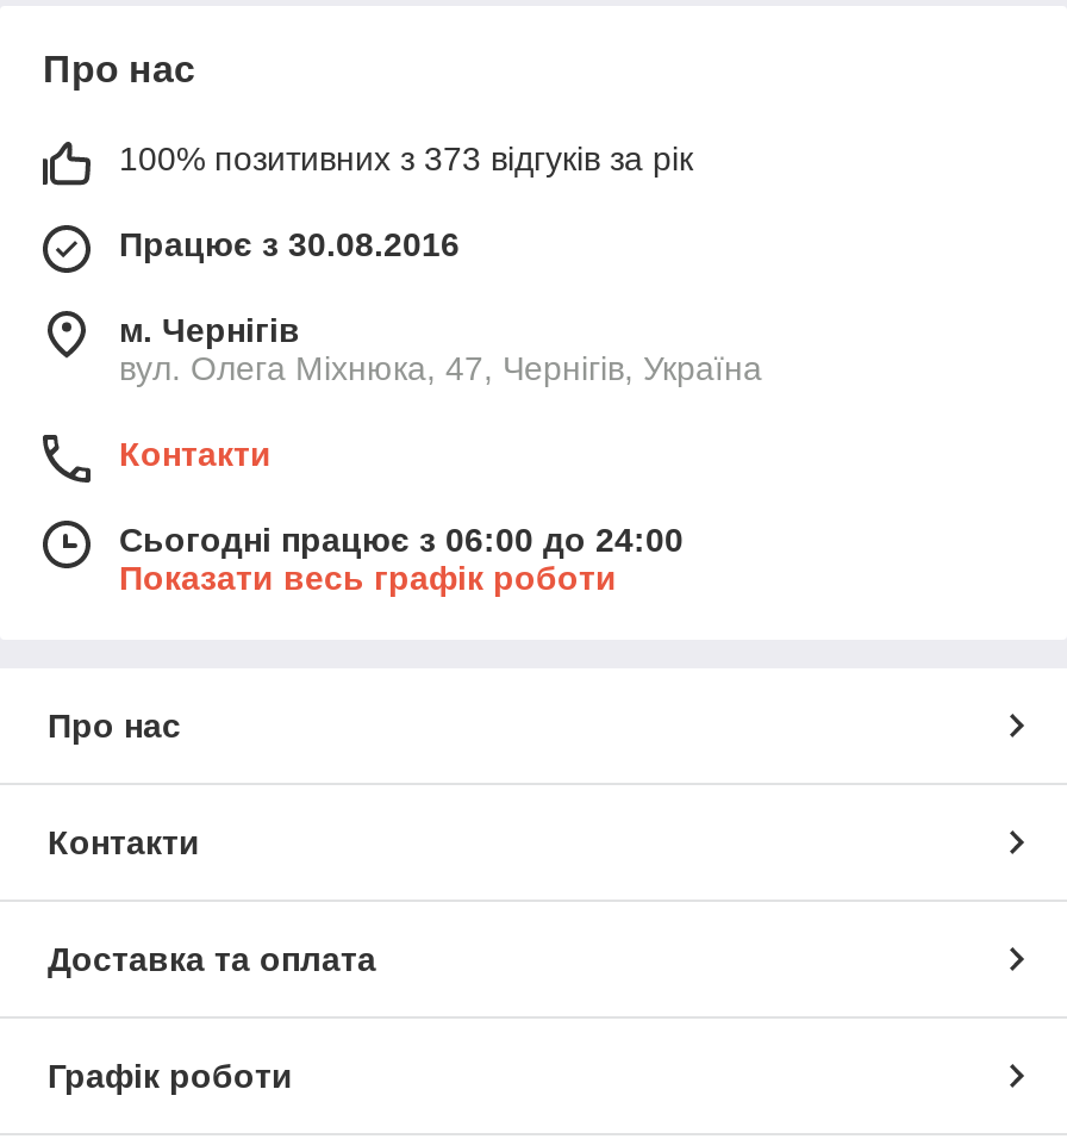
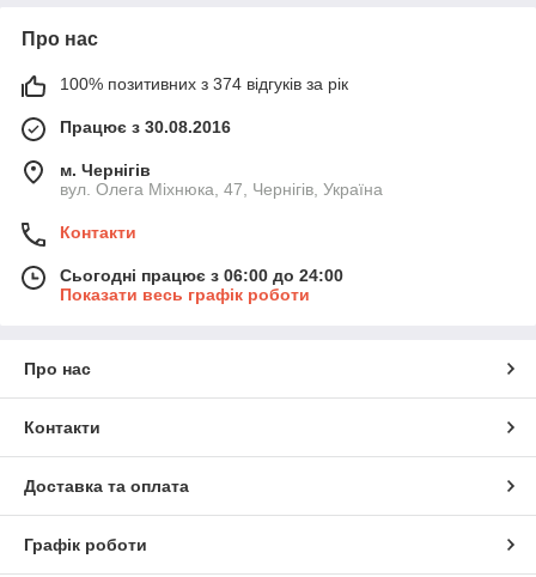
- 100% позитивних з 373 відгуків за рік
+ 100% позитивних з 374 відгуків за рік
